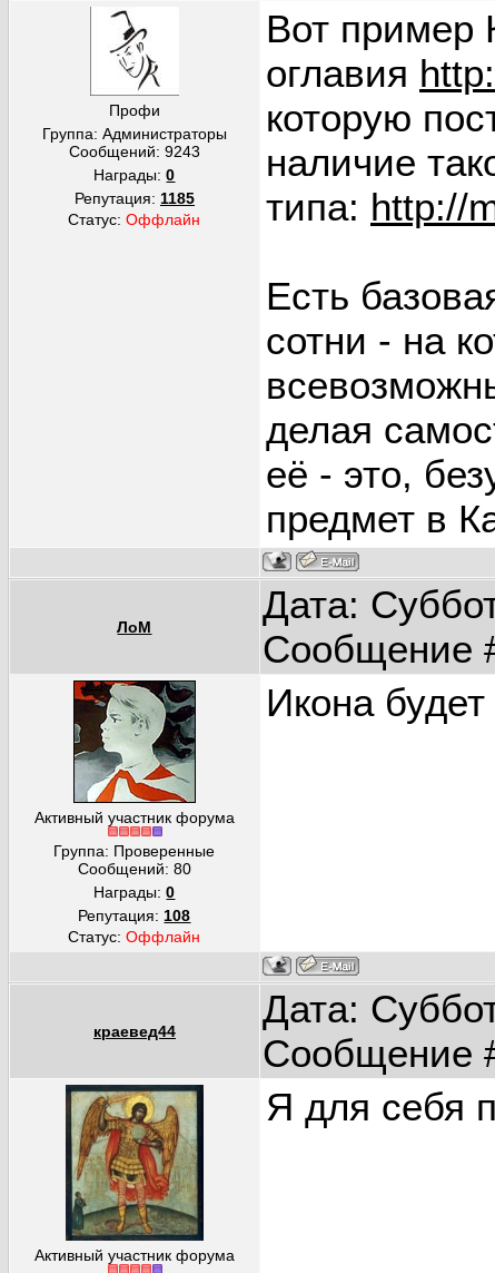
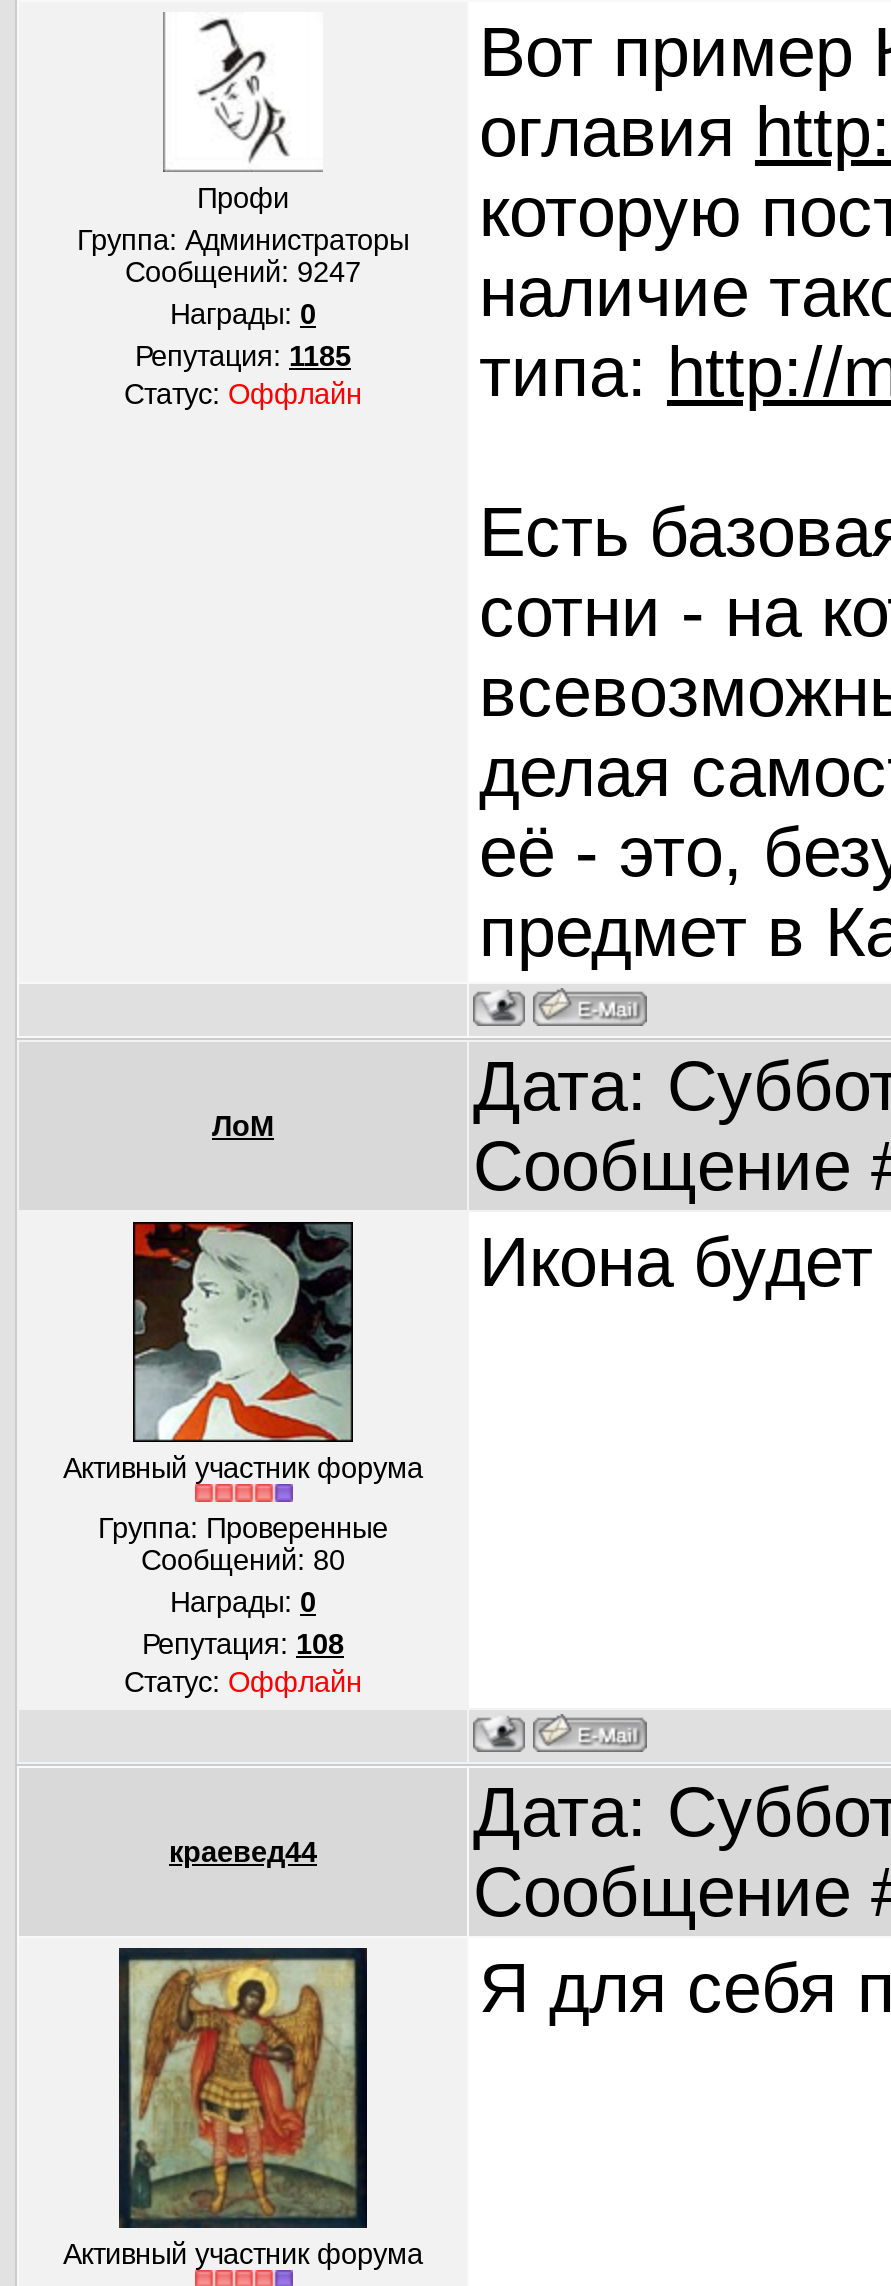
- Сообщений: 9243
+ Сообщений: 9247
